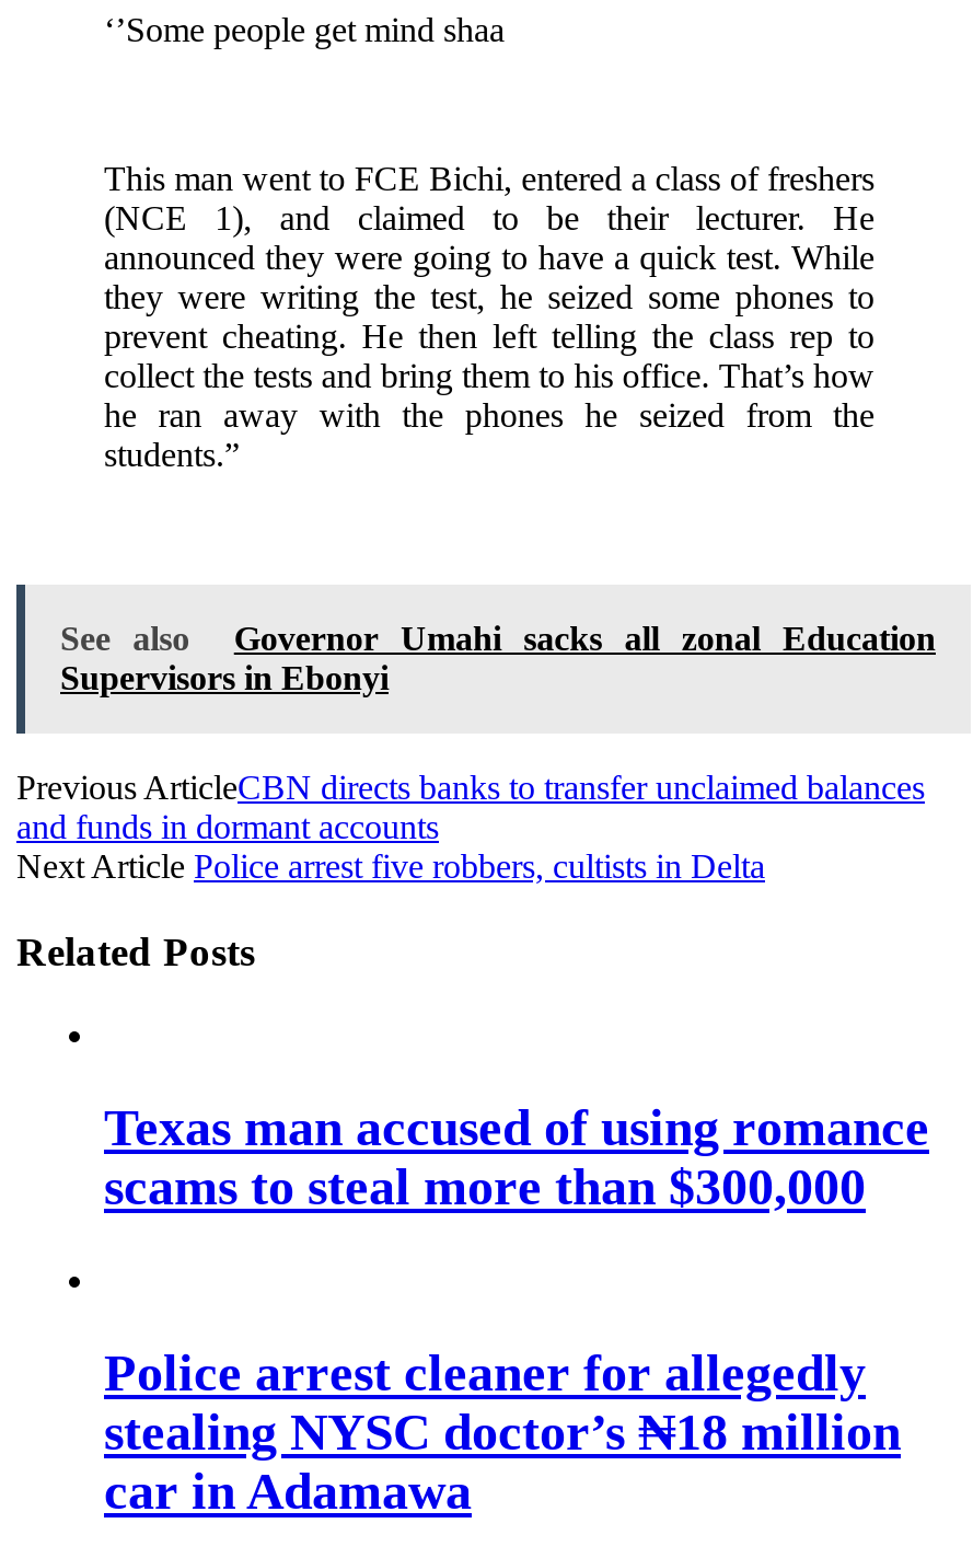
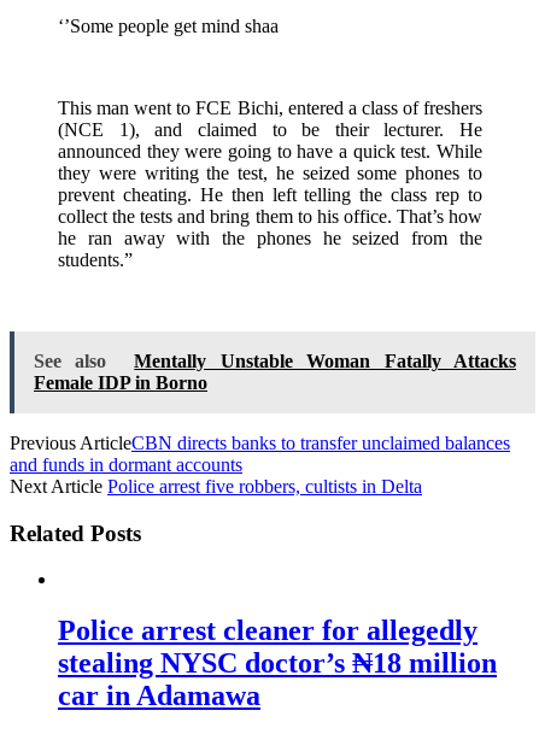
- Governor Umahi sacks all zonal Education
- Supervisors in Ebonyi
+ Mentally Unstable Woman Fatally Attacks
+ Female IDP in Borno

- Texas man accused of using romance
- scams to steal more than $300,000
